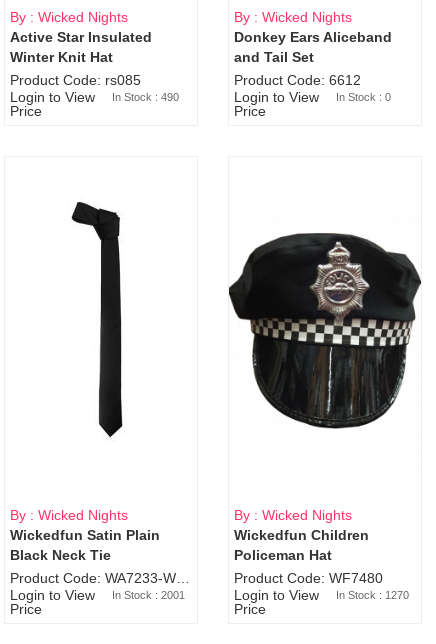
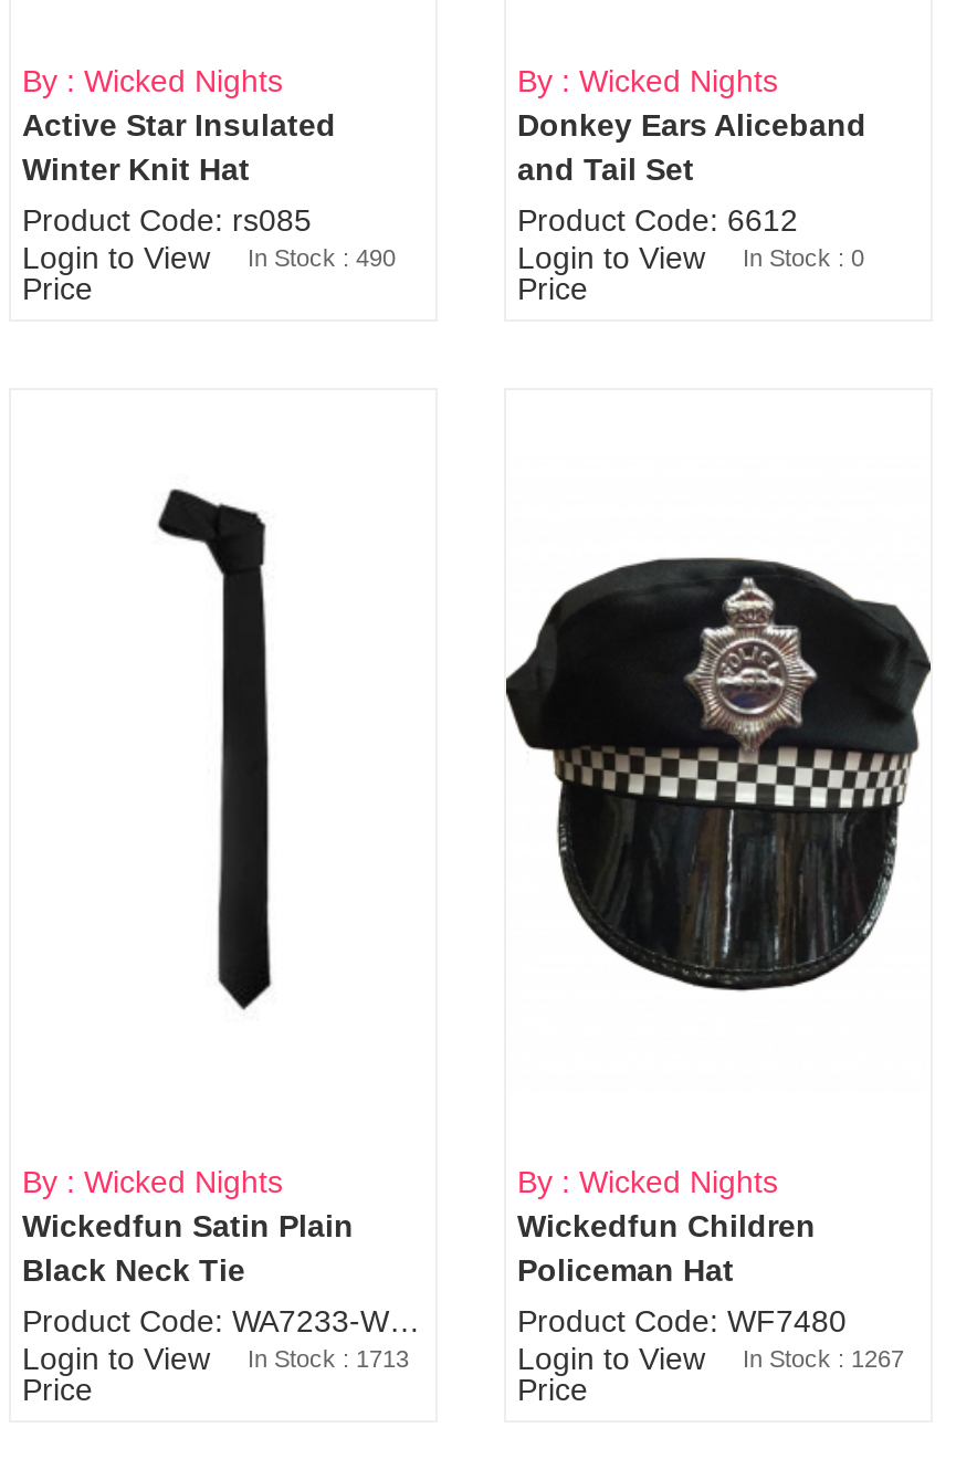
- Login to View In Stock : 2001
+ Login to View In Stock : 1713

- Login to View In Stock : 1270
+ Login to View In Stock : 1267
